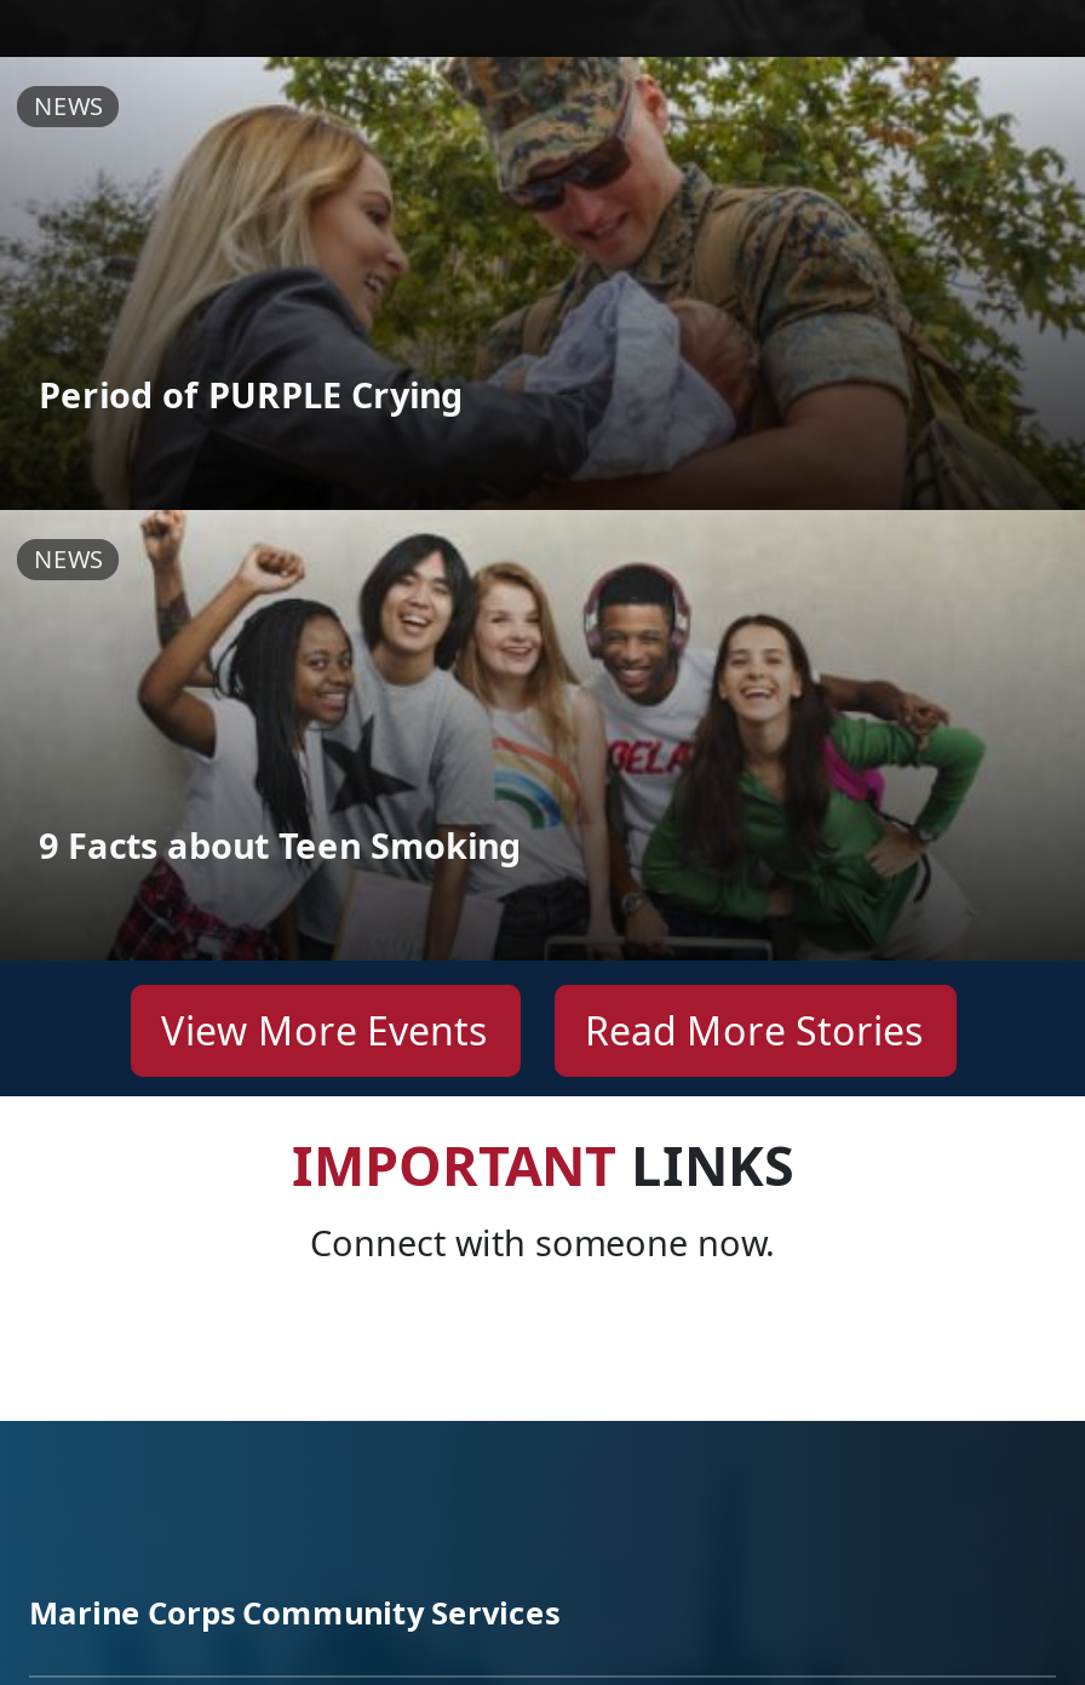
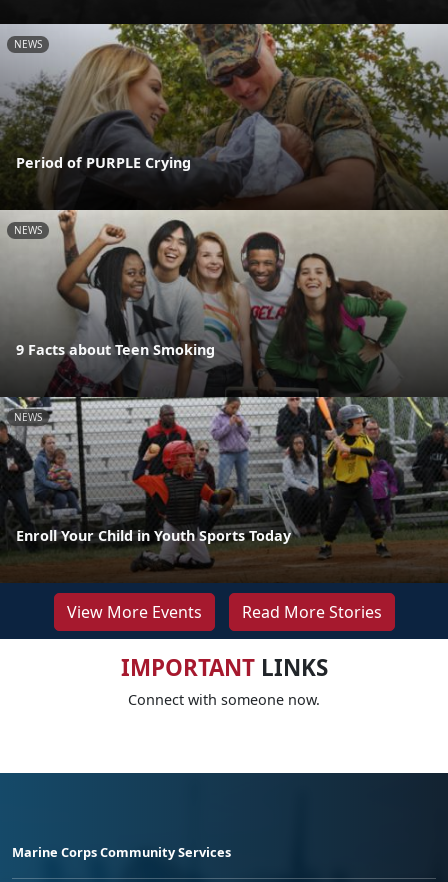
+ [image]
+ NEWS

+ Enroll Your Child in Youth Sports Today
